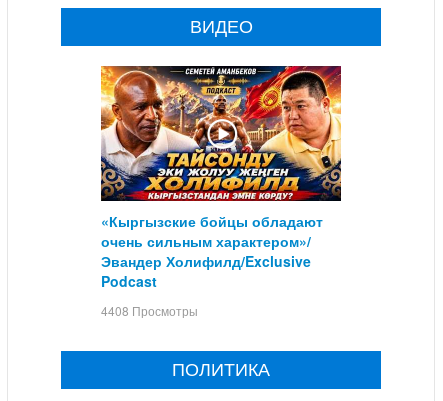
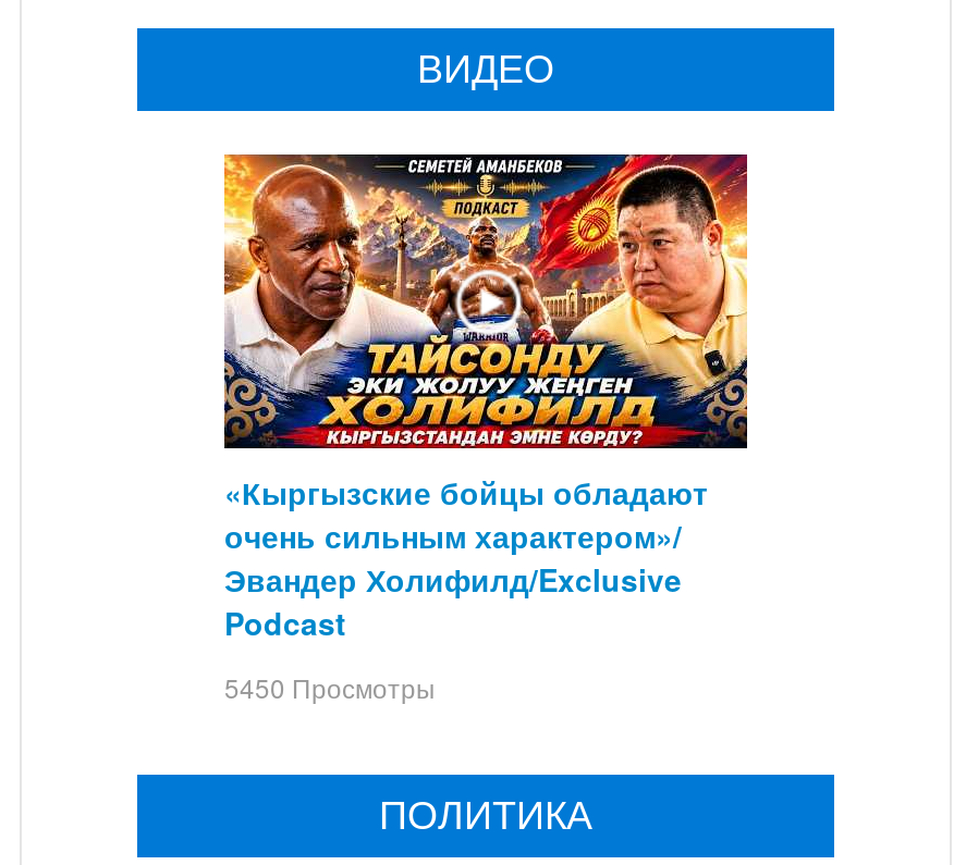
- 4408 Просмотры
+ 5450 Просмотры
